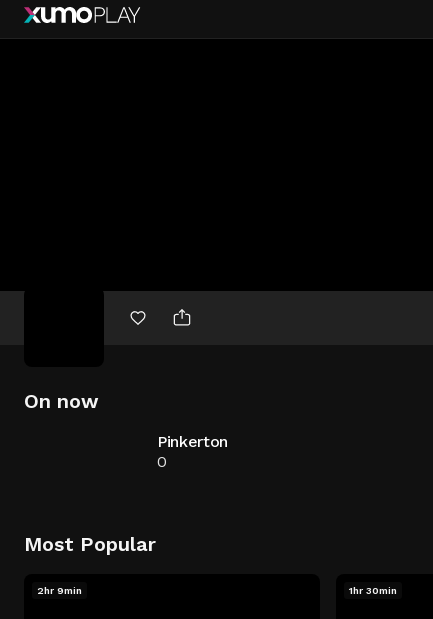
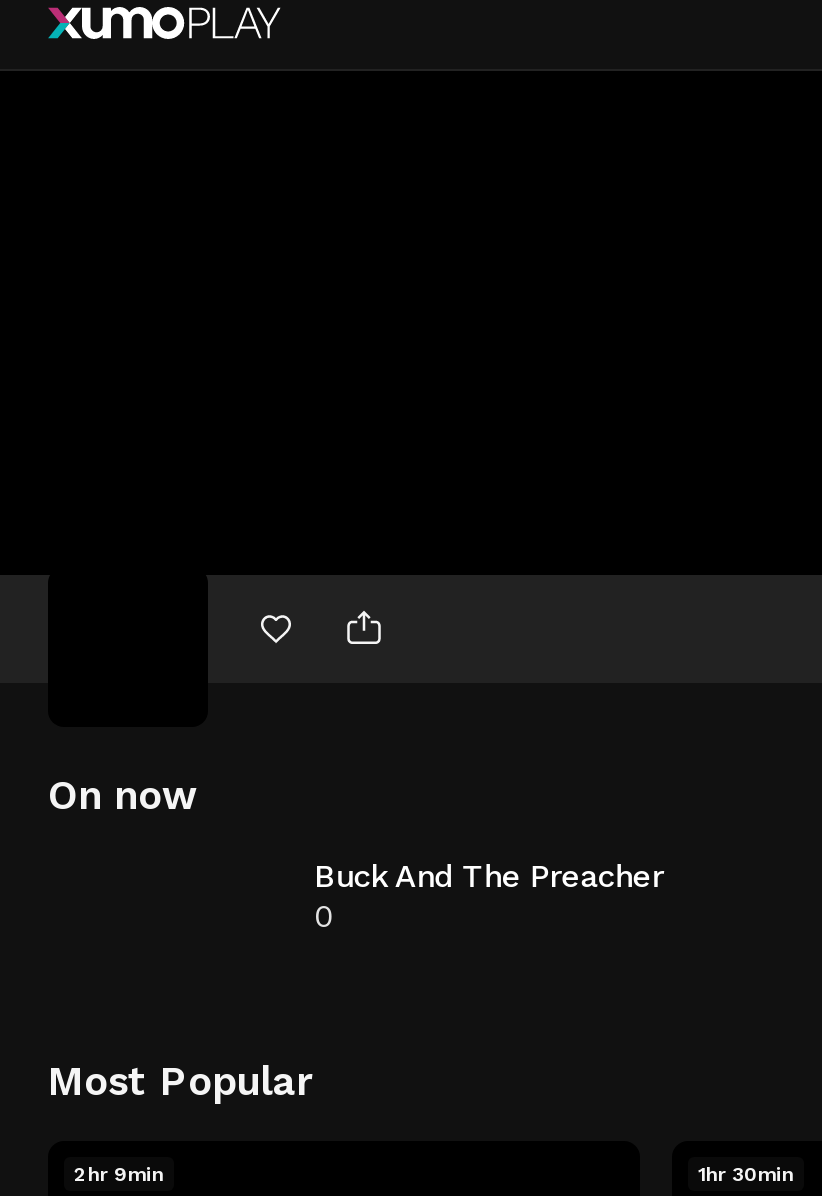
- Pinkerton
+ Buck And The Preacher
